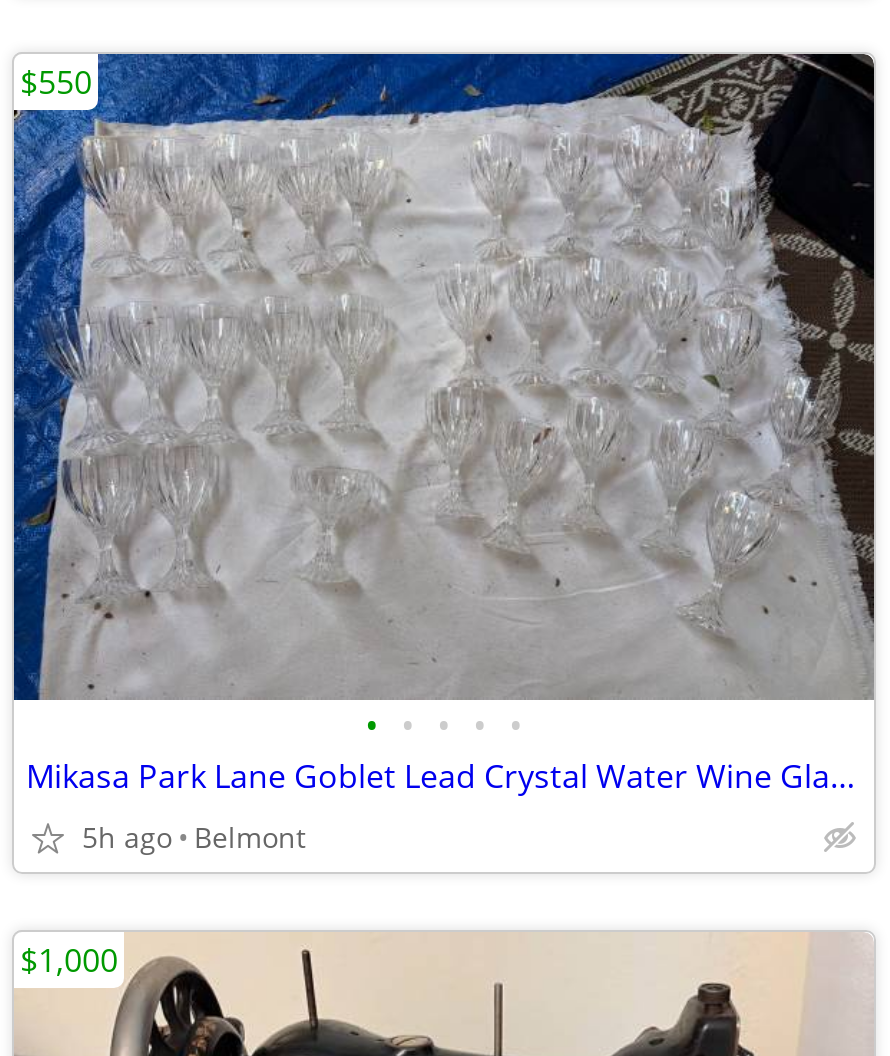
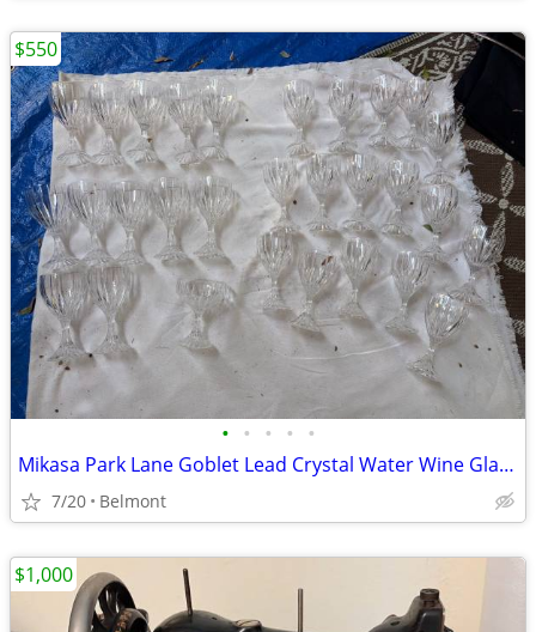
- 5h ago Belmont
+ 7/20 Belmont
